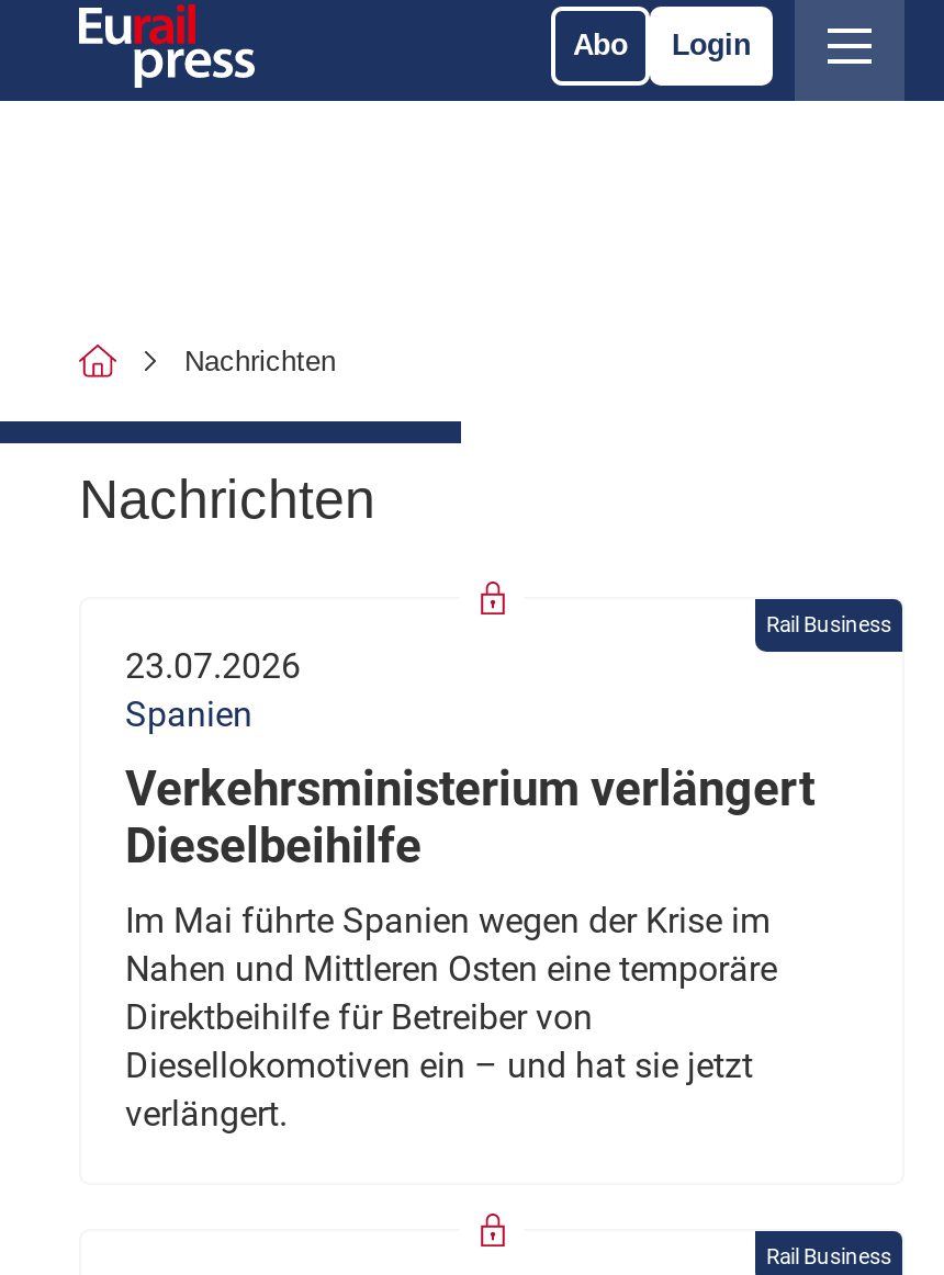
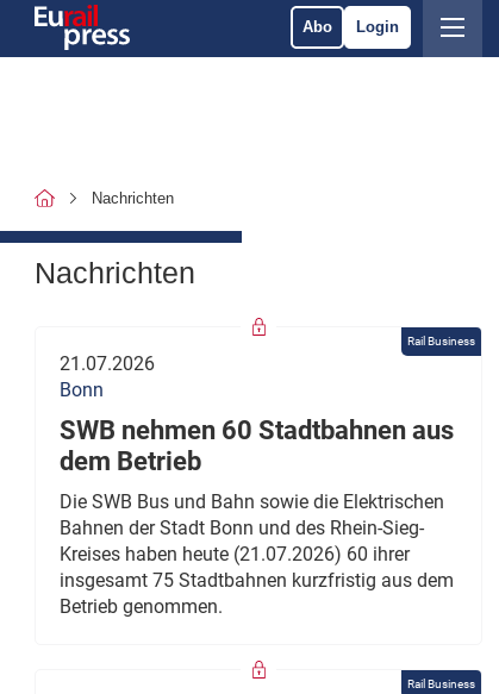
- 23.07.2026
- Spanien
+ 21.07.2026
+ Bonn

- Verkehrsministerium verlängert
- Dieselbeihilfe
+ SWB nehmen 60 Stadtbahnen aus
+ dem Betrieb

- Im Mai führte Spanien wegen der Krise im
- Nahen und Mittleren Osten eine temporäre
- Direktbeihilfe für Betreiber von
- Diesellokomotiven ein – und hat sie jetzt
- verlängert.
+ Die SWB Bus und Bahn sowie die Elektrischen
+ Bahnen der Stadt Bonn und des Rhein-Sieg-
+ Kreises haben heute (21.07.2026) 60 ihrer
+ insgesamt 75 Stadtbahnen kurzfristig aus dem
+ Betrieb genommen.
